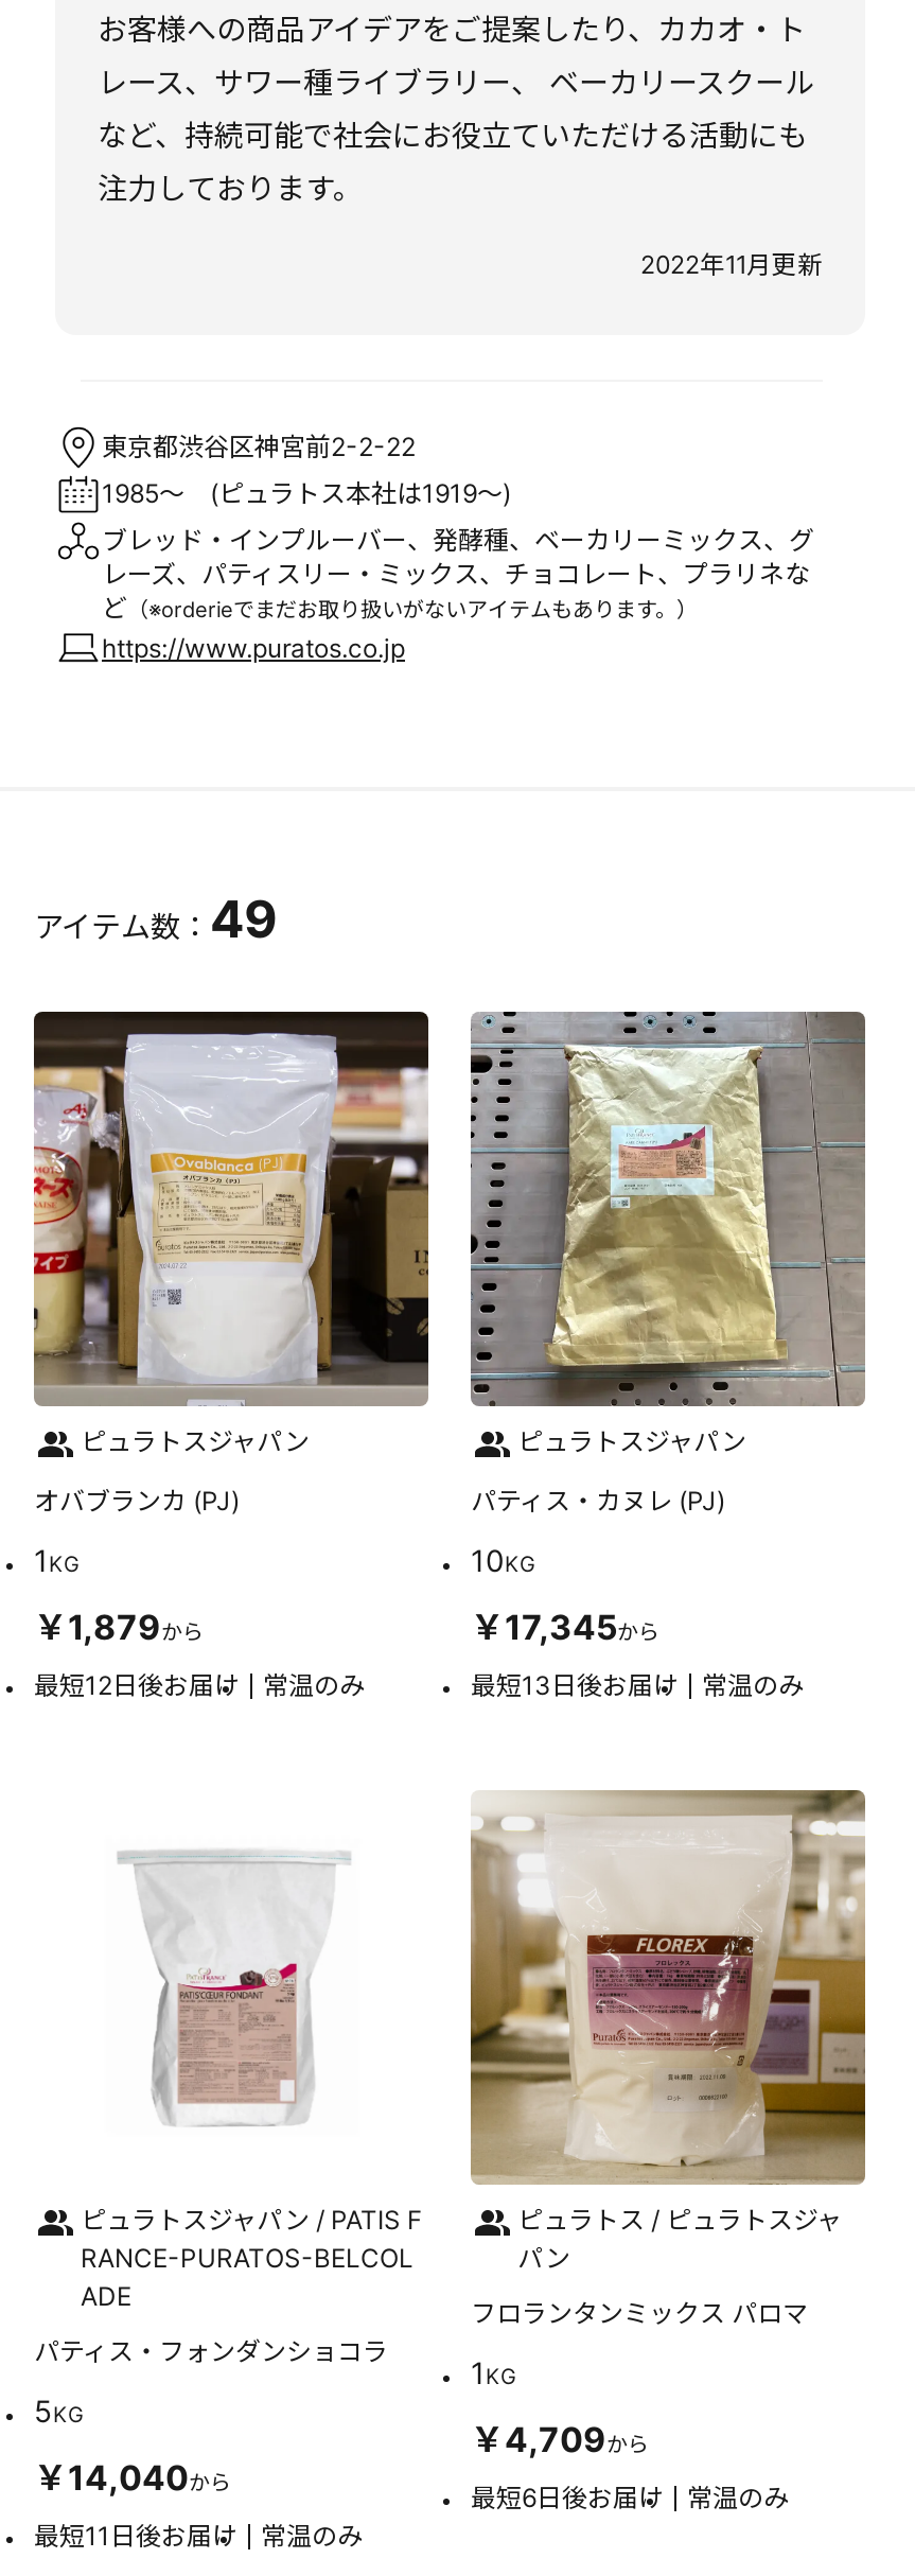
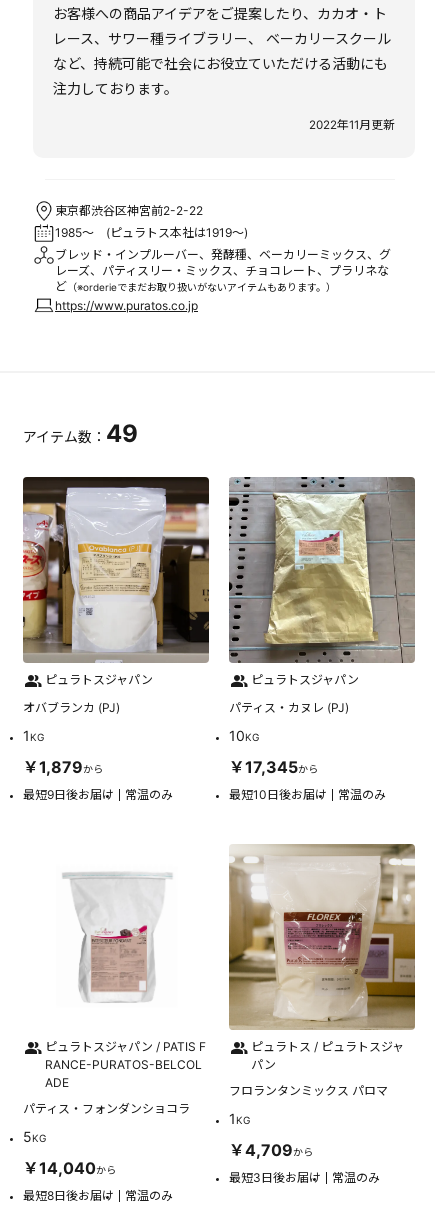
- 最短12日後お届け
+ 最短9日後お届け

- 最短13日後お届け
+ 最短10日後お届け

- 最短6日後お届け
+ 最短3日後お届け

- 最短11日後お届け
+ 最短8日後お届け
